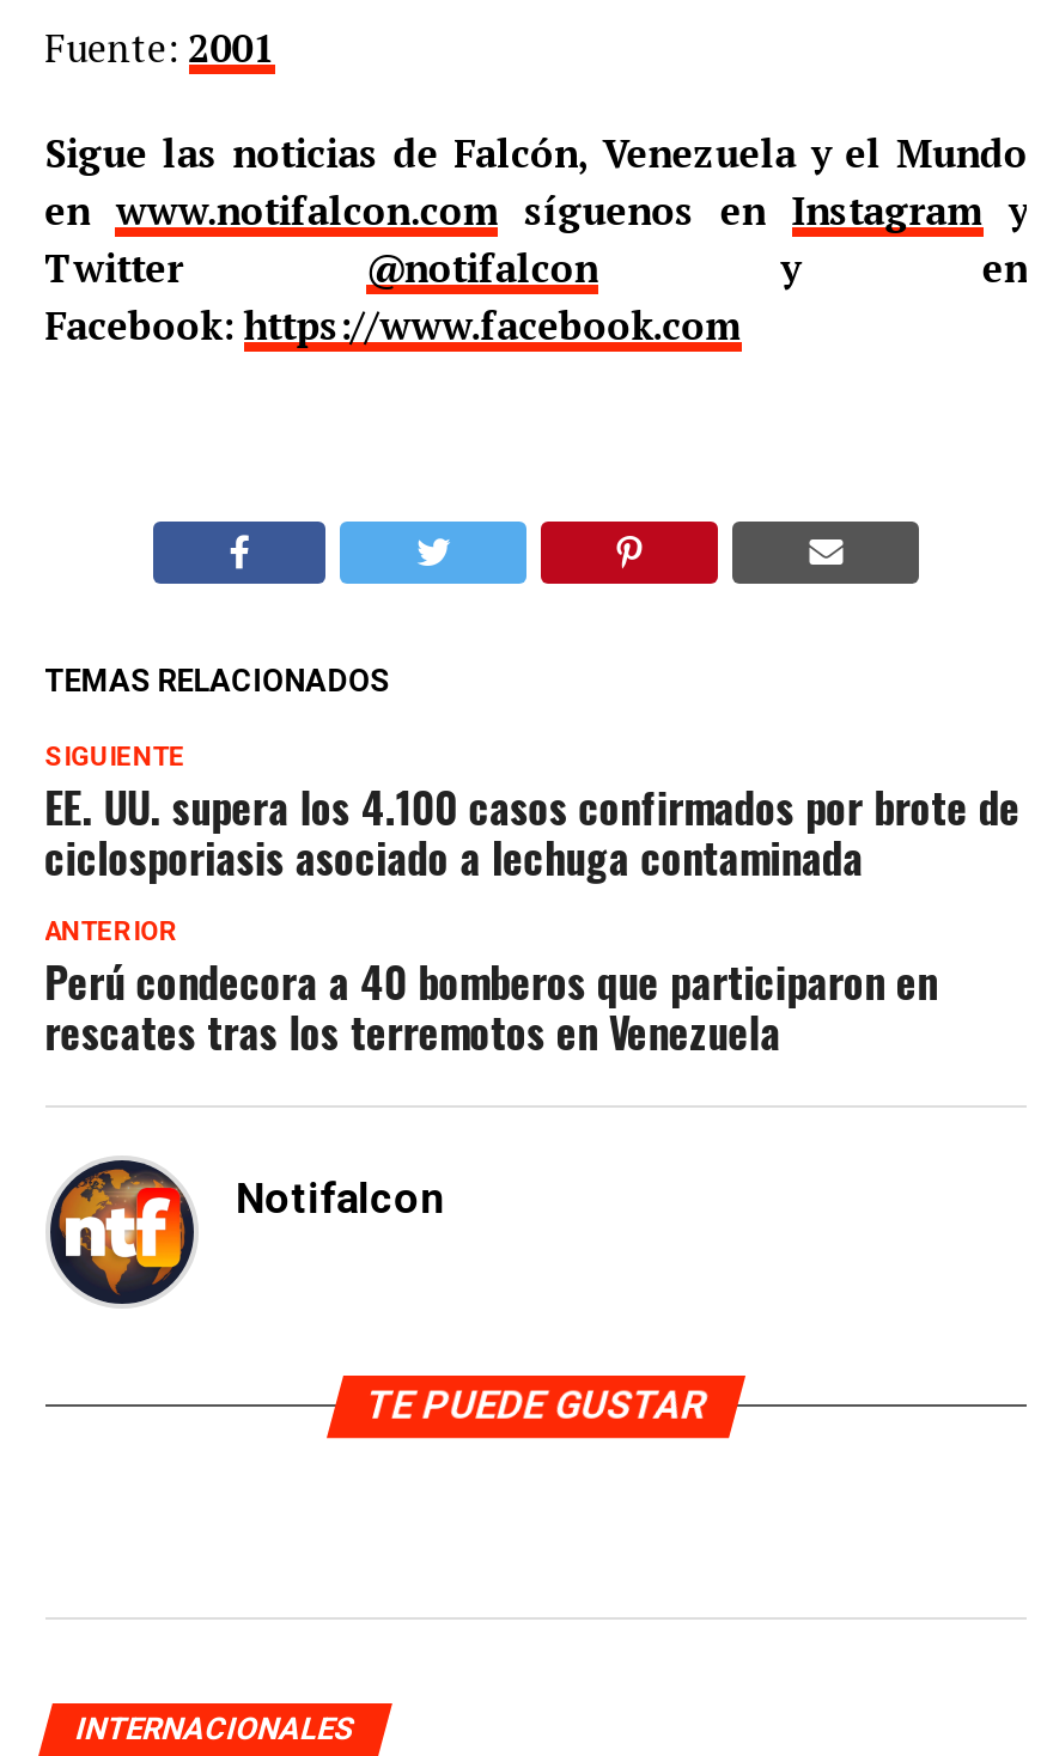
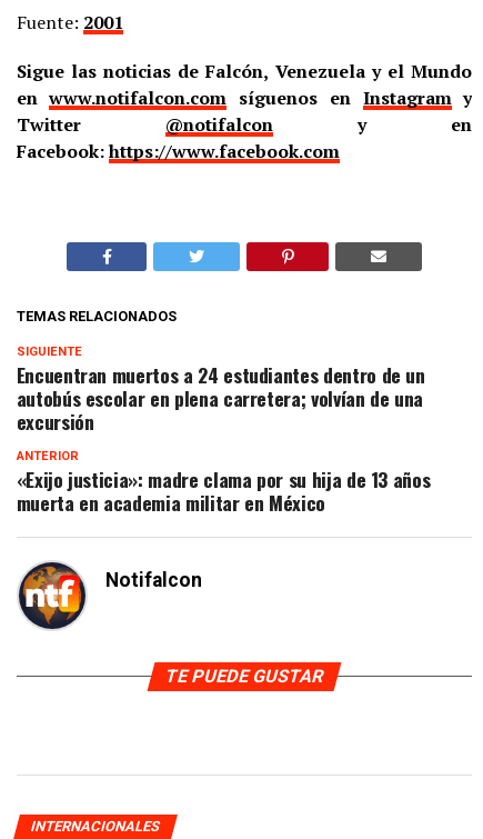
- EE. UU. supera los 4.100 casos confirmados por brote de
- ciclosporiasis asociado a lechuga contaminada
+ Encuentran muertos a 24 estudiantes dentro de un
+ autobús escolar en plena carretera; volvían de una
+ excursión

- Perú condecora a 40 bomberos que participaron en
- rescates tras los terremotos en Venezuela
+ «Exijo justicia»: madre clama por su hija de 13 años
+ muerta en academia militar en México
